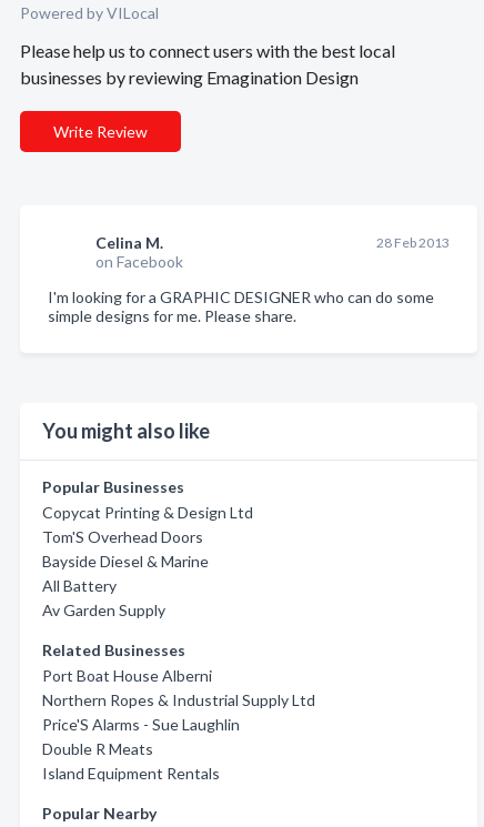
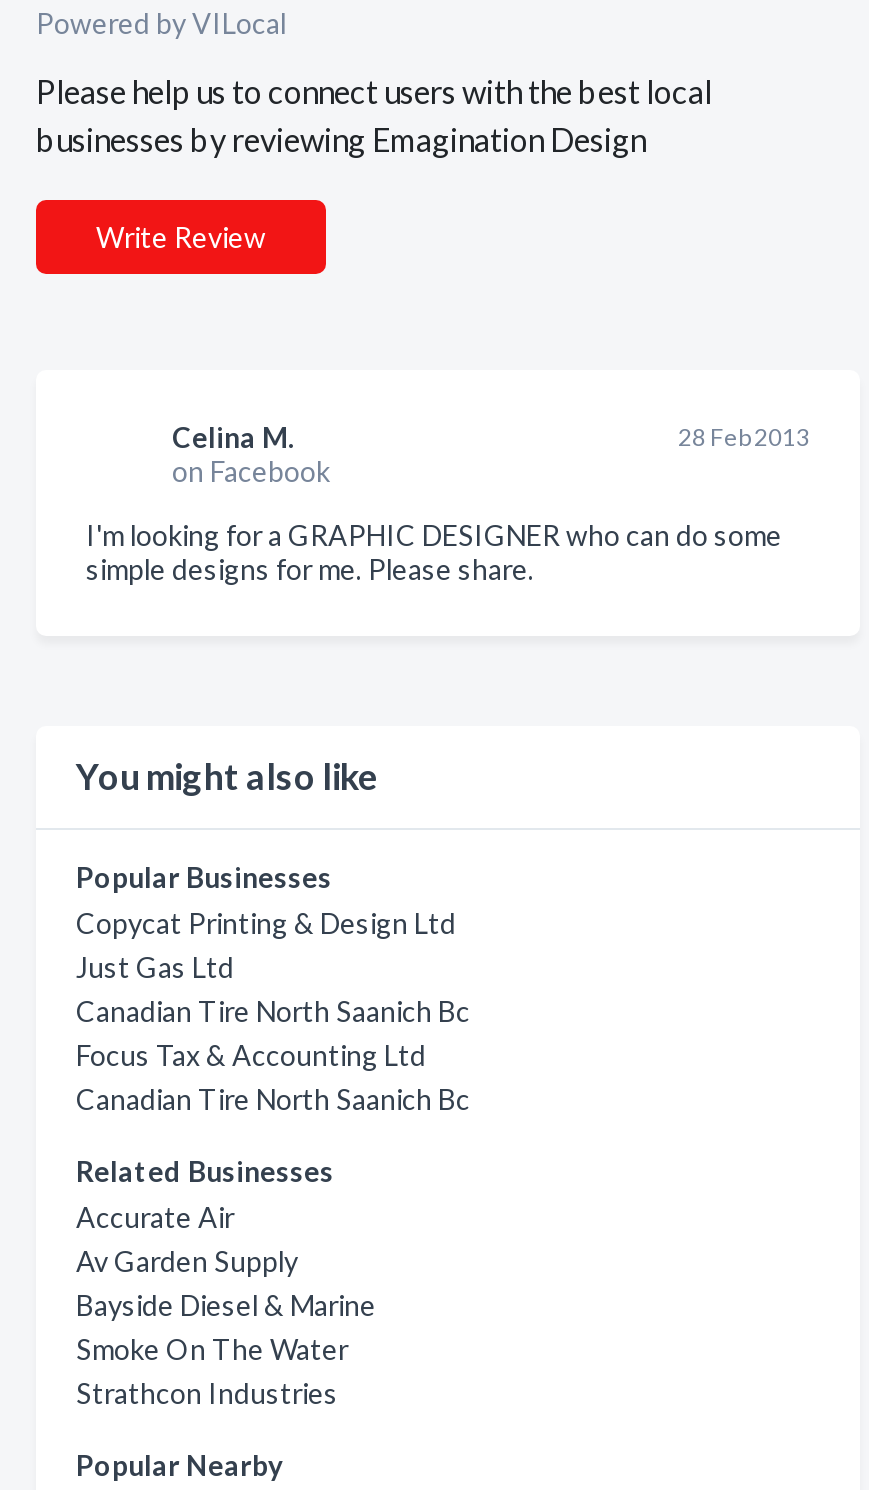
- Tom'S Overhead Doors
+ Just Gas Ltd
+ Canadian Tire North Saanich Bc
+ Focus Tax & Accounting Ltd
+ Canadian Tire North Saanich Bc
+ Accurate Air

moved down: Bayside Diesel & Marine

- All Battery
- Port Boat House Alberni
- Northern Ropes & Industrial Supply Ltd
- Price'S Alarms - Sue Laughlin
- Double R Meats
- Island Equipment Rentals
+ Smoke On The Water
+ Strathcon Industries

moved up: Av Garden Supply | Related Businesses
